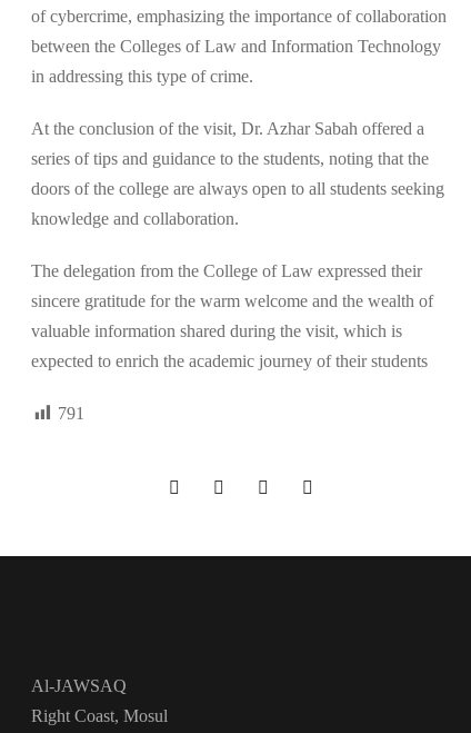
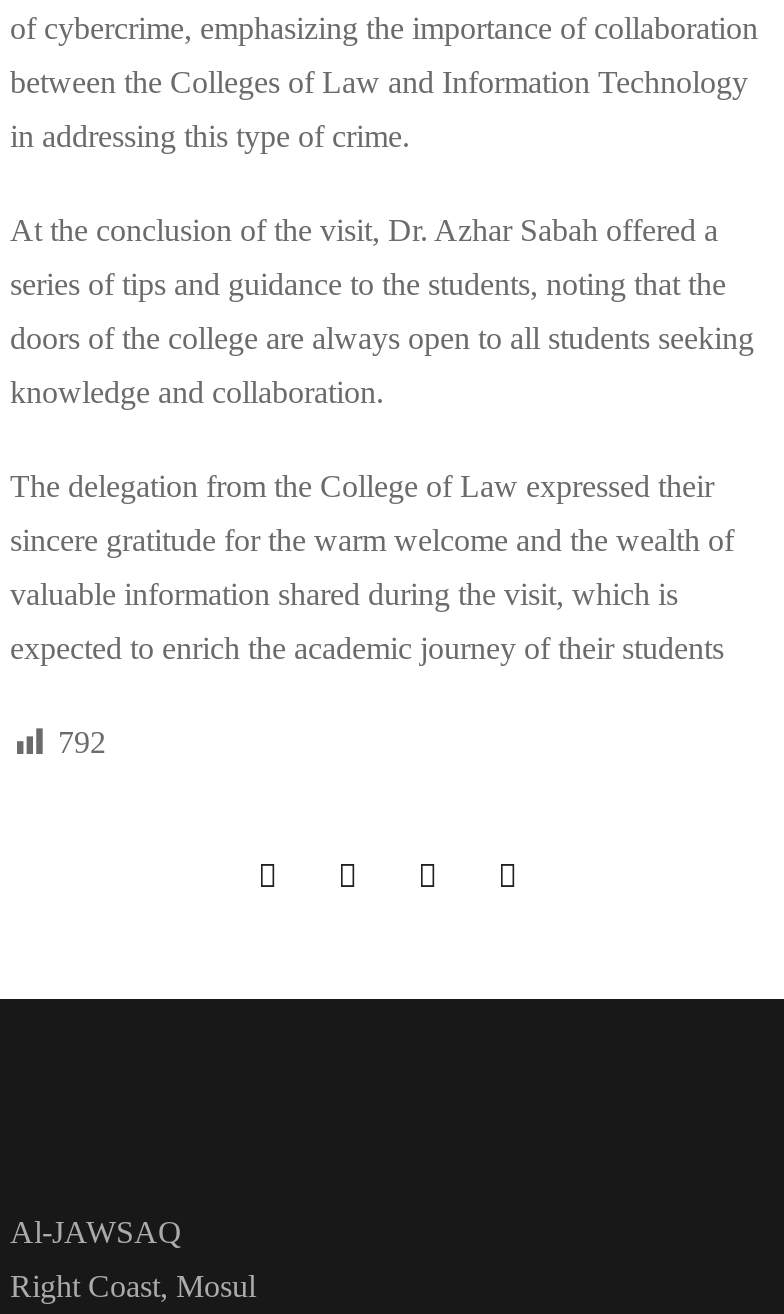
- 791
+ 792
